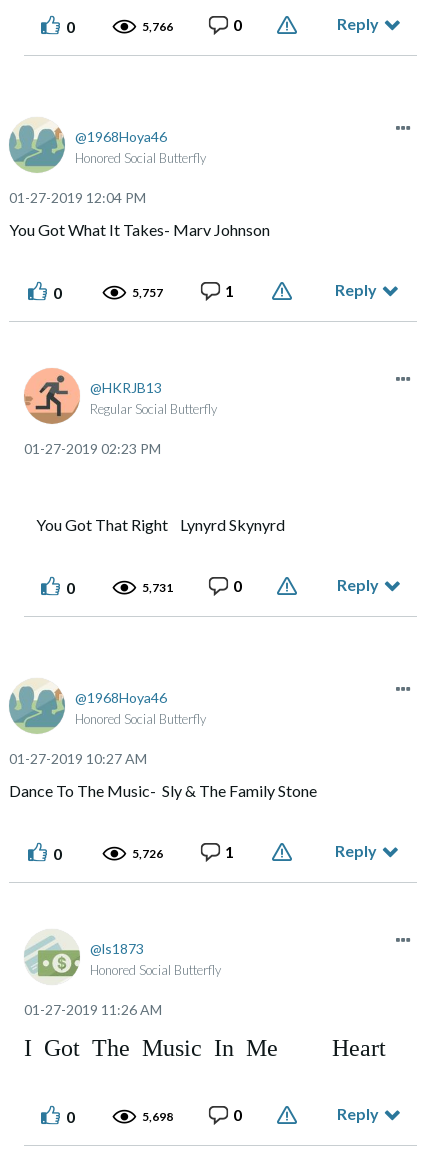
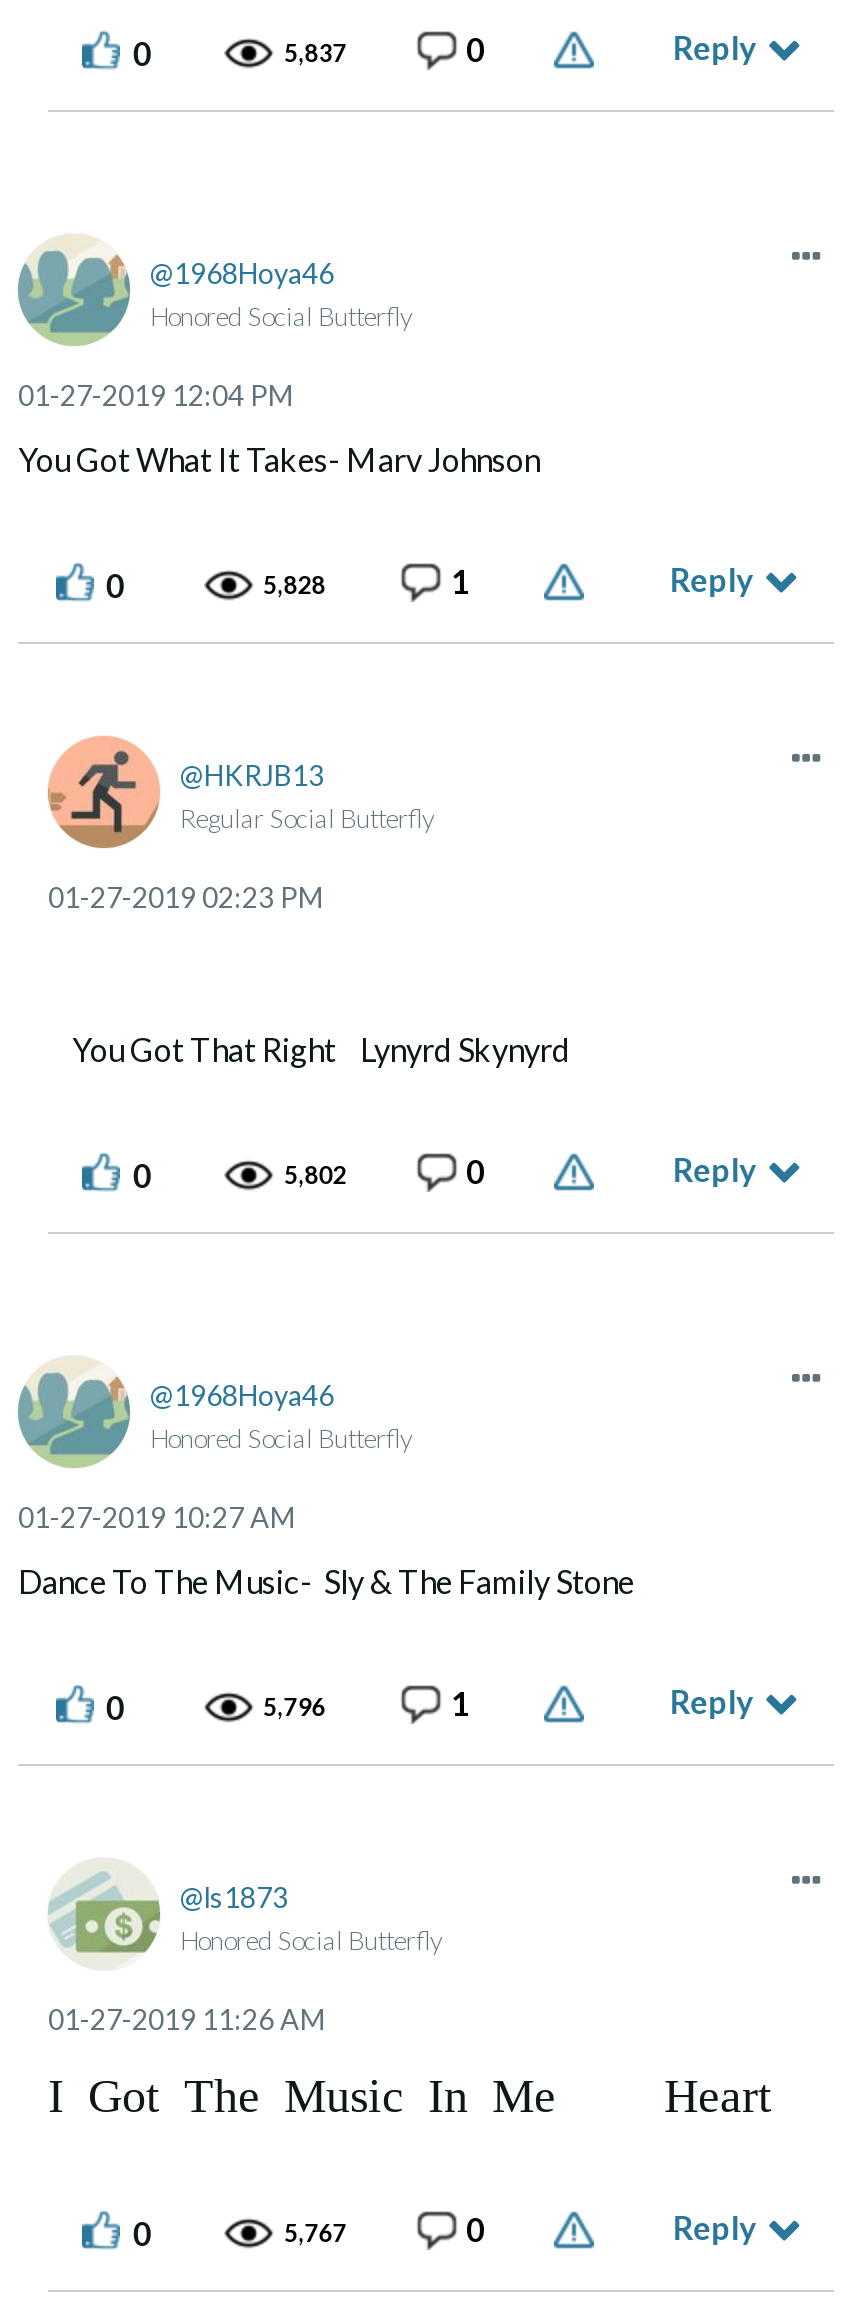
- 5,766
+ 5,837

- 5,757
+ 5,828

- 5,731
+ 5,802

- 5,726
+ 5,796

- 5,698
+ 5,767
